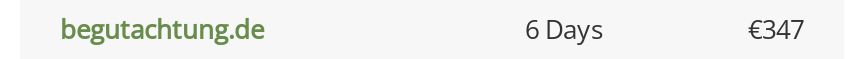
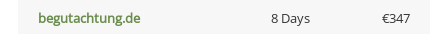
- 6 Days
+ 8 Days
